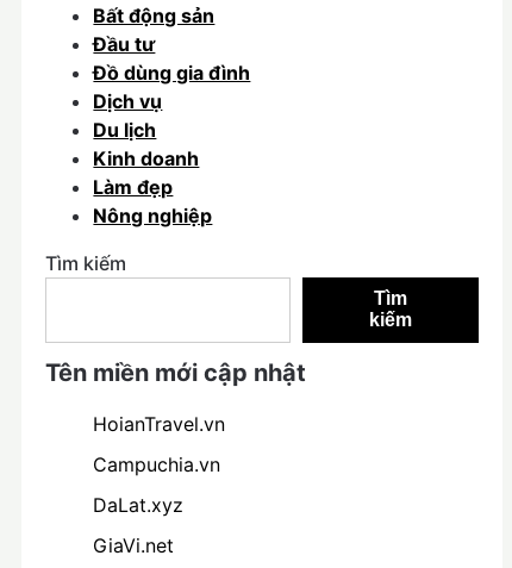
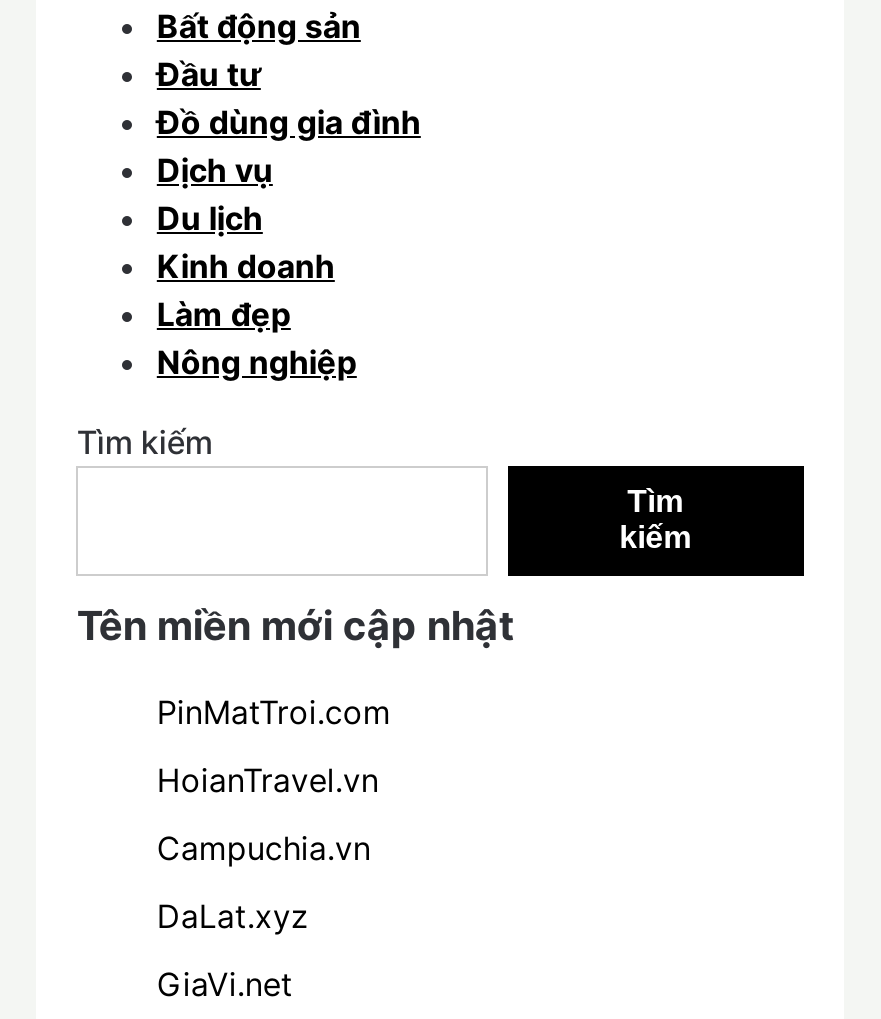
+ PinMatTroi.com
